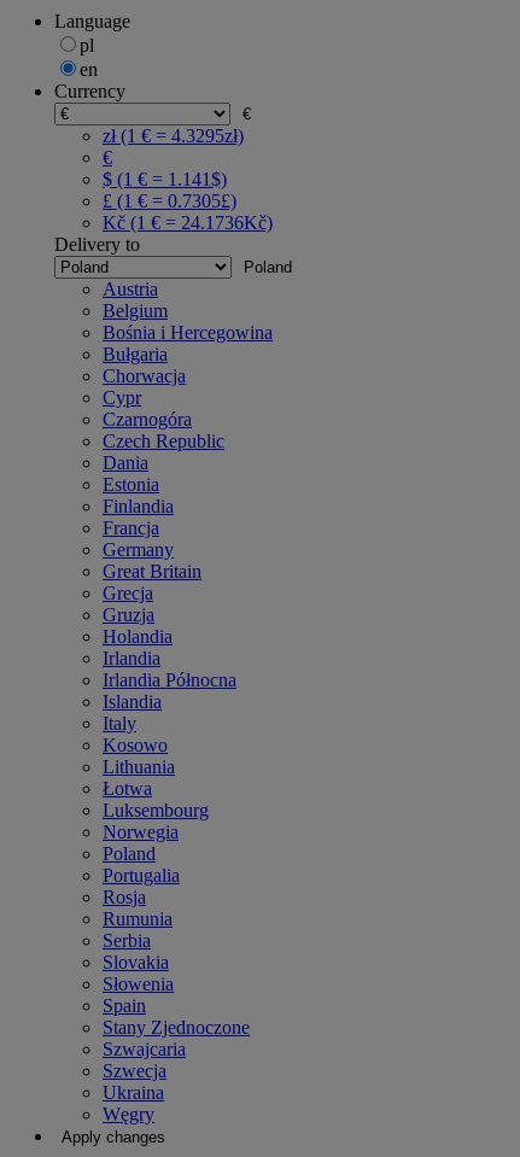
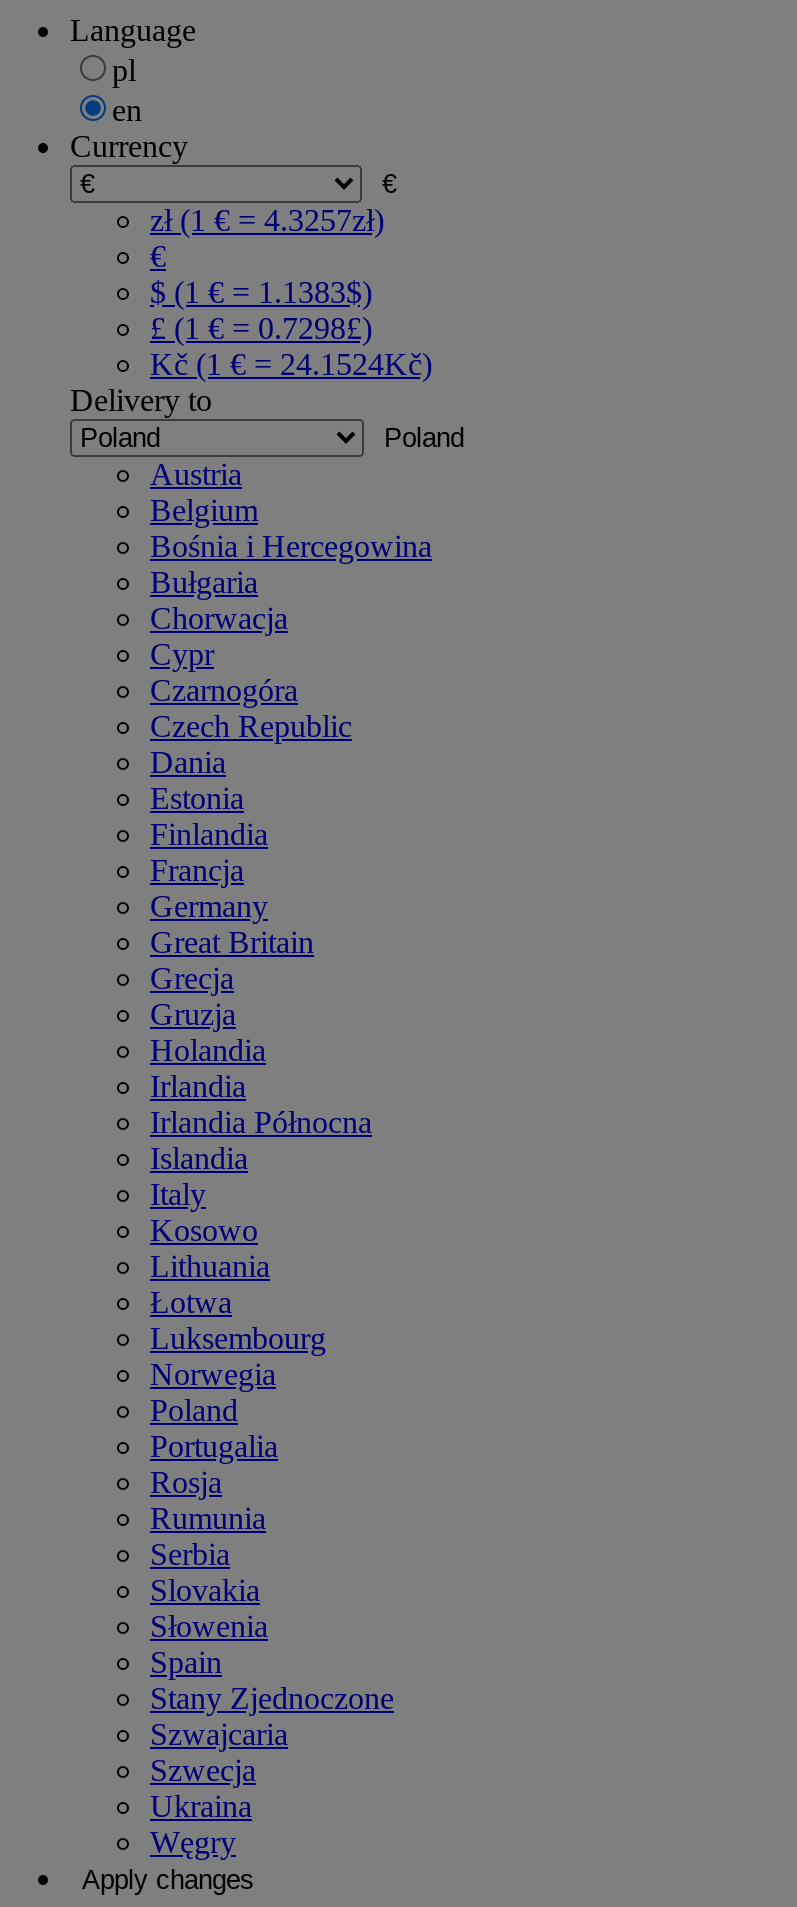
- zł (1 € = 4.3295zł)
+ zł (1 € = 4.3257zł)

- $ (1 € = 1.141$)
+ $ (1 € = 1.1383$)

- £ (1 € = 0.7305£)
+ £ (1 € = 0.7298£)

- Kč (1 € = 24.1736Kč)
+ Kč (1 € = 24.1524Kč)
